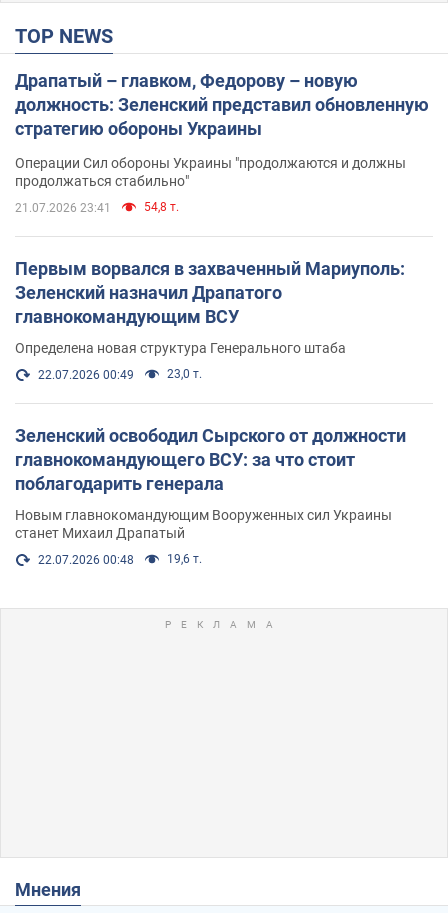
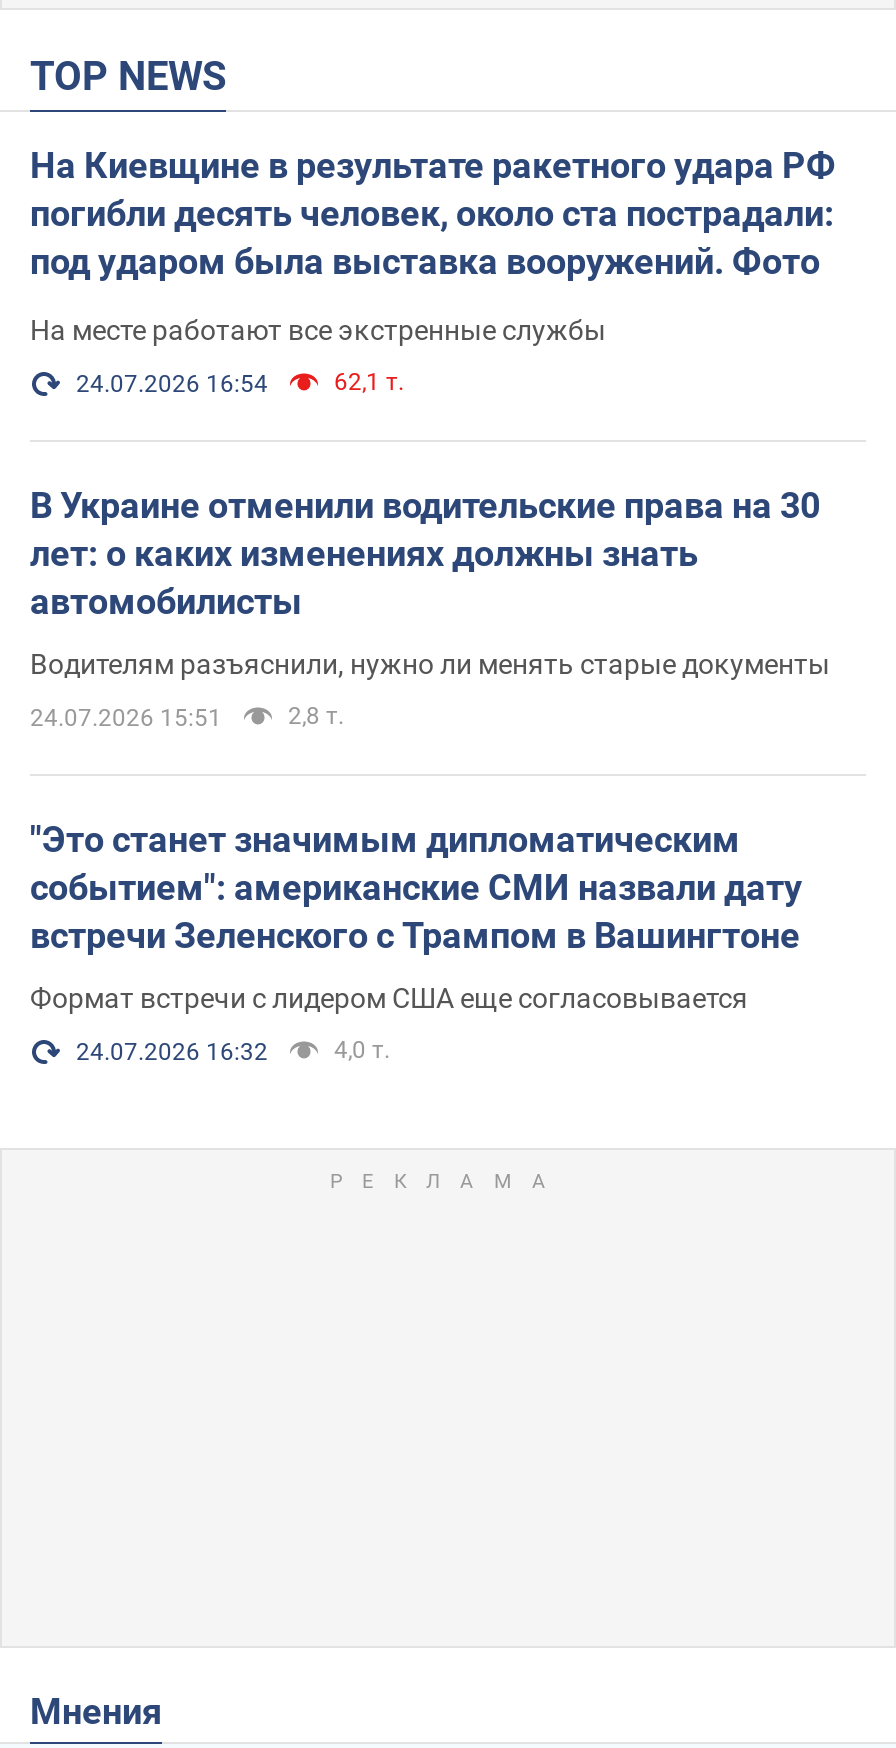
- Драпатый – главком, Федорову – новую
- должность: Зеленский представил обновленную
- стратегию обороны Украины
+ На Киевщине в результате ракетного удара РФ
+ погибли десять человек, около ста пострадали:
+ под ударом была выставка вооружений. Фото

- Операции Сил обороны Украины "продолжаются и должны
- продолжаться стабильно"
+ На месте работают все экстренные службы

- 21.07.2026 23:41
- 54,8 т.
+ 24.07.2026 16:54
+ 62,1 т.

- Первым ворвался в захваченный Мариуполь:
- Зеленский назначил Драпатого
- главнокомандующим ВСУ
+ В Украине отменили водительские права на 30
+ лет: о каких изменениях должны знать
+ автомобилисты

- Определена новая структура Генерального штаба
+ Водителям разъяснили, нужно ли менять старые документы

- 22.07.2026 00:49
- 23,0 т.
+ 24.07.2026 15:51
+ 2,8 т.

- Зеленский освободил Сырского от должности
- главнокомандующего ВСУ: за что стоит
- поблагодарить генерала
+ "Это станет значимым дипломатическим
+ событием": американские СМИ назвали дату
+ встречи Зеленского с Трампом в Вашингтоне

- Новым главнокомандующим Вооруженных сил Украины
- станет Михаил Драпатый
+ Формат встречи с лидером США еще согласовывается

- 22.07.2026 00:48
- 19,6 т.
+ 24.07.2026 16:32
+ 4,0 т.
